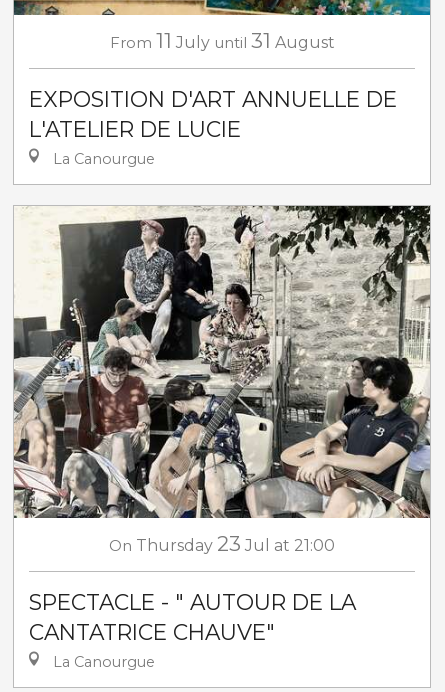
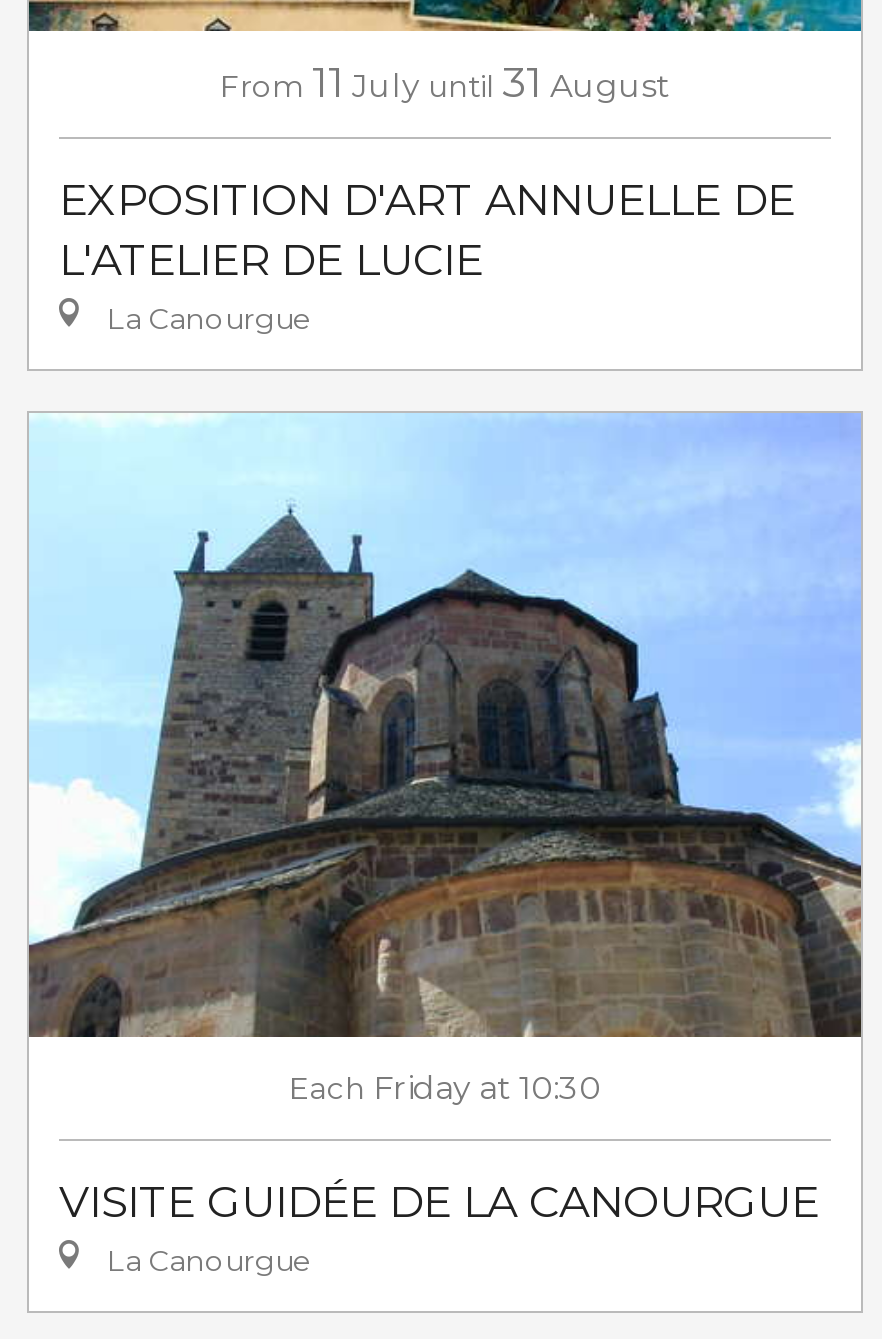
- [image]
- On Thursday 23 Jul at 21:00
+ [image]
+ Each Friday at 10:30

- SPECTACLE - " AUTOUR DE LA
- CANTATRICE CHAUVE"
+ VISITE GUIDÉE DE LA CANOURGUE
